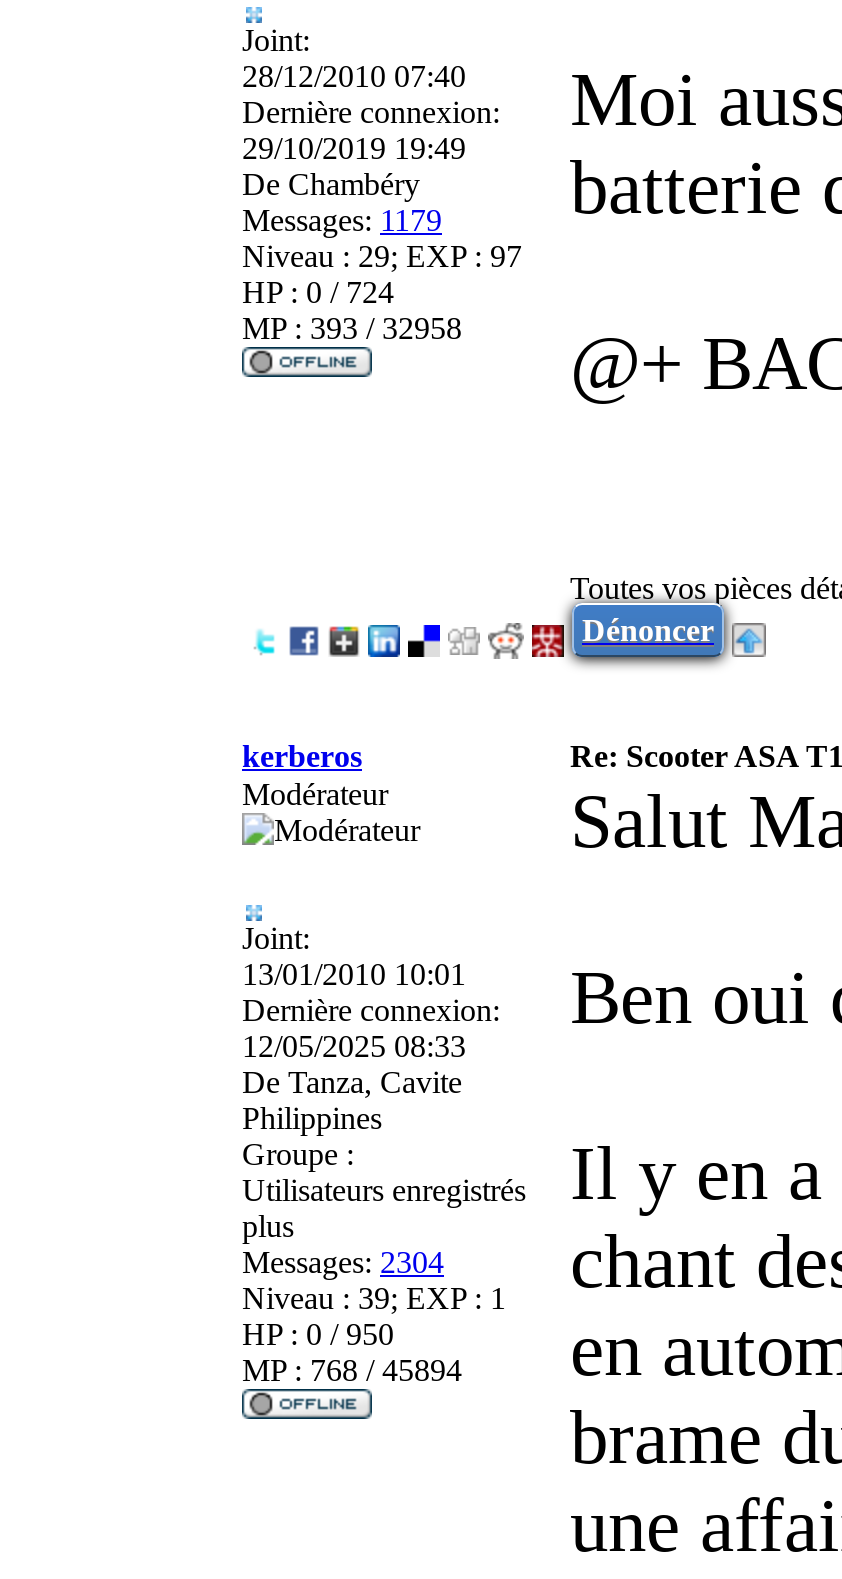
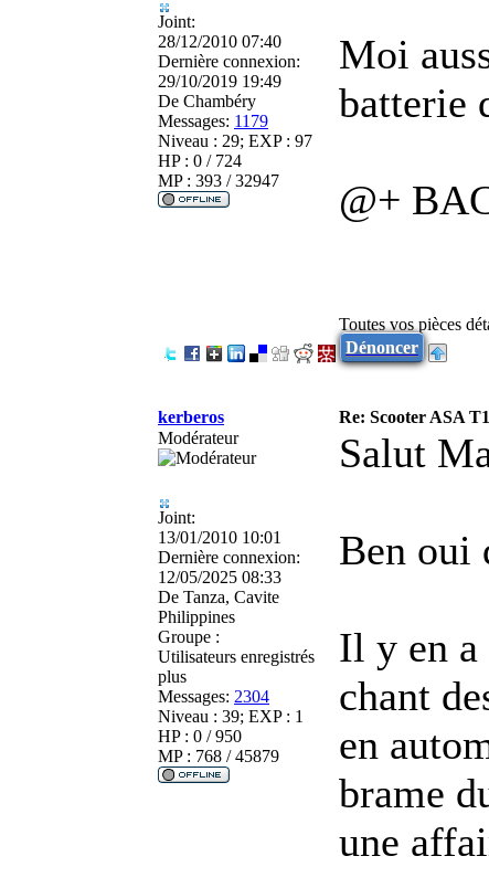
- MP : 393 / 32958
+ MP : 393 / 32947

- MP : 768 / 45894
+ MP : 768 / 45879
